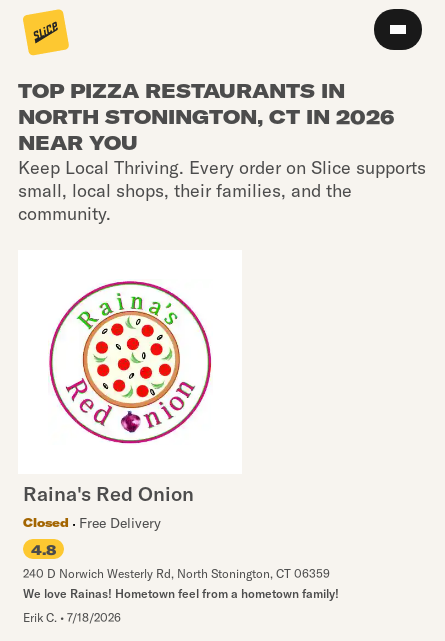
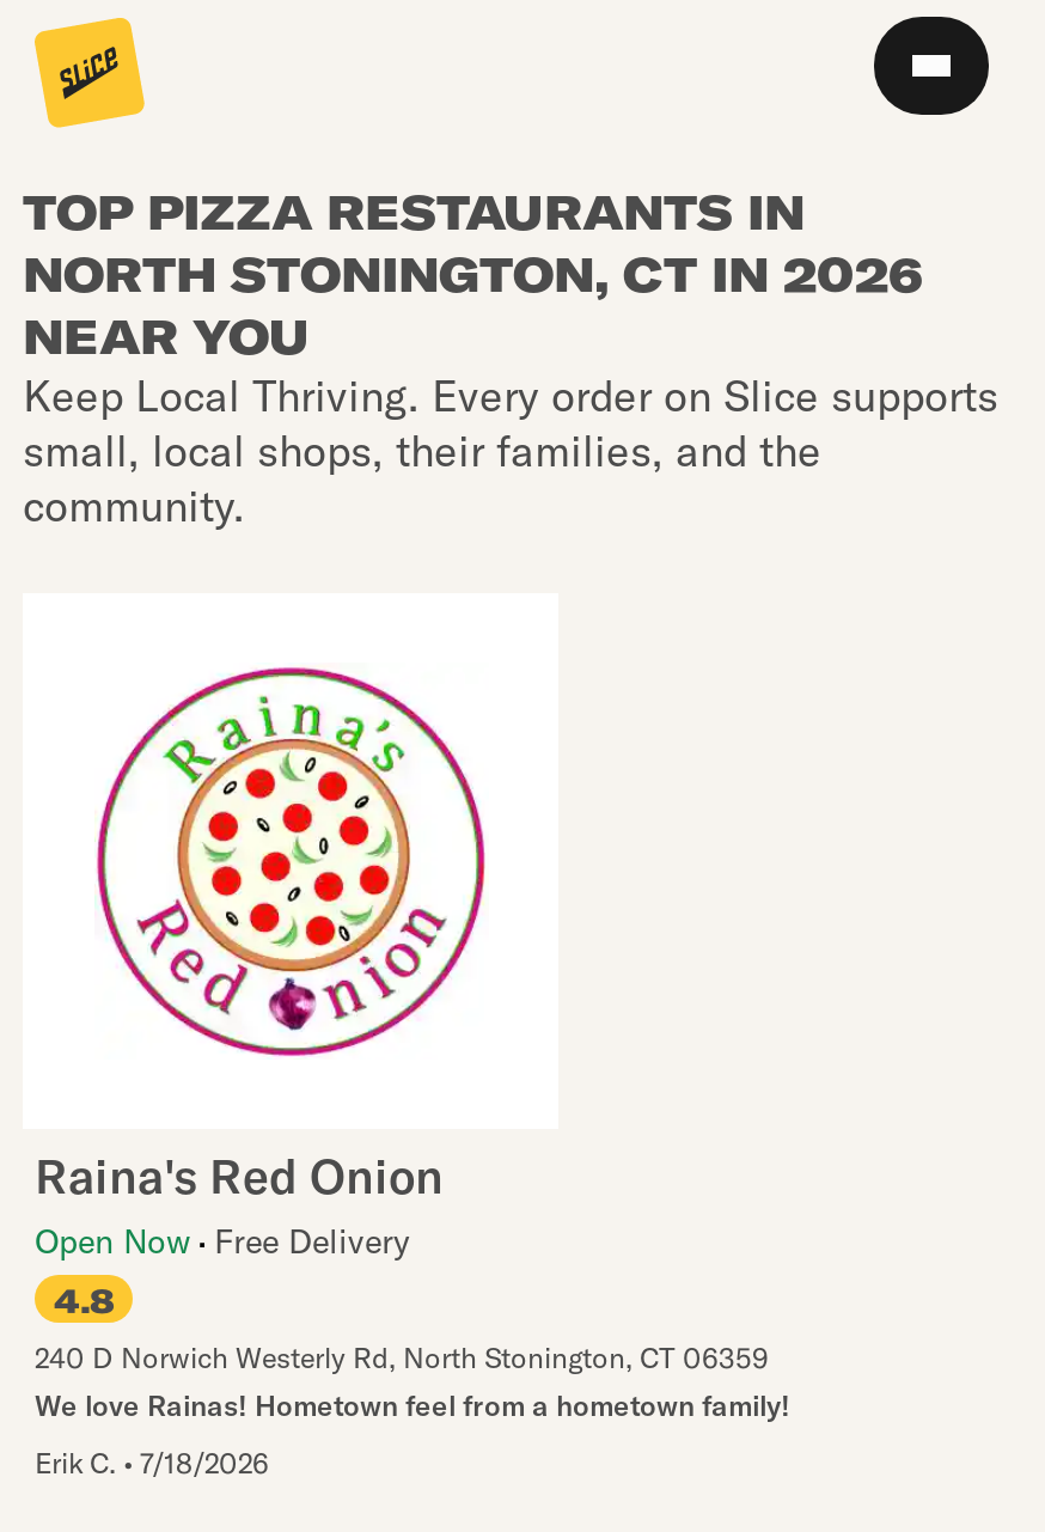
- Closed
- Free Delivery
+ Open Now Free Delivery
